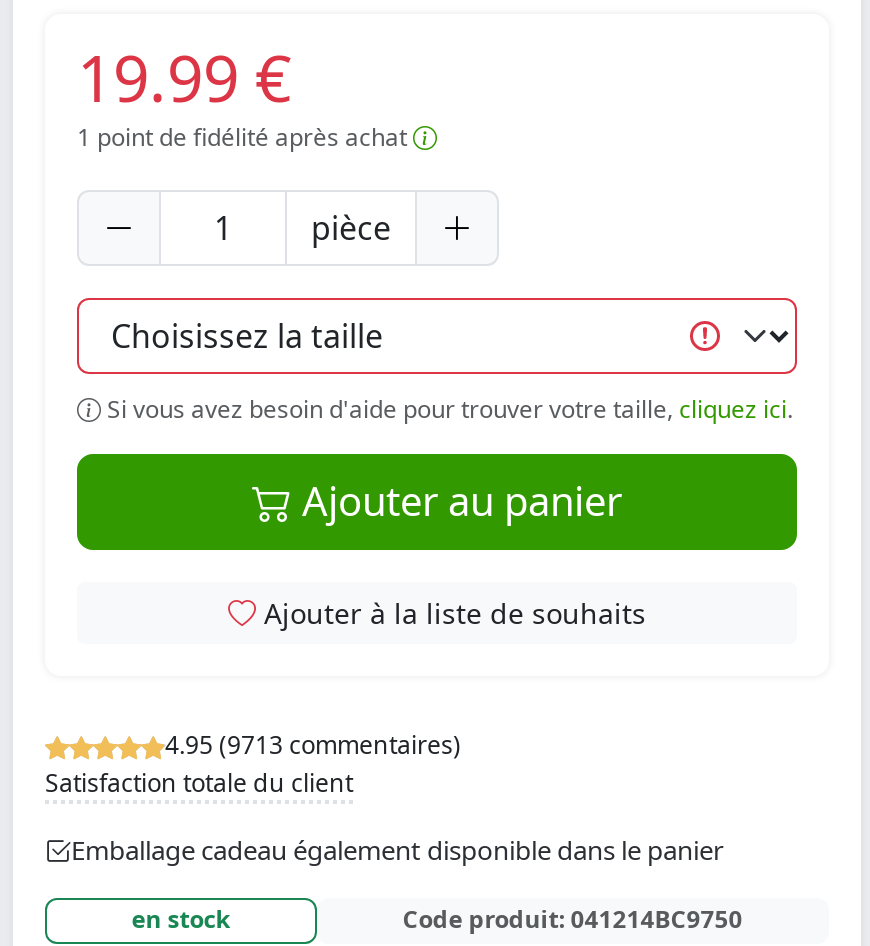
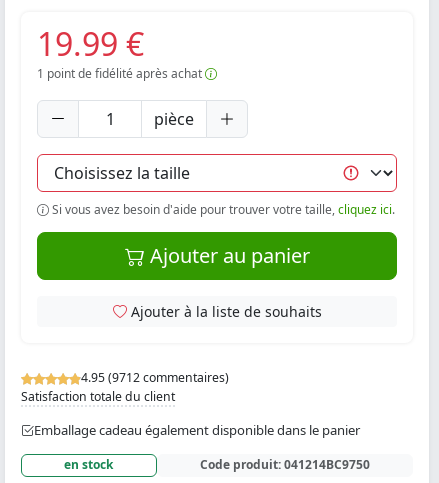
- 4.95 (9713 commentaires)
+ 4.95 (9712 commentaires)
